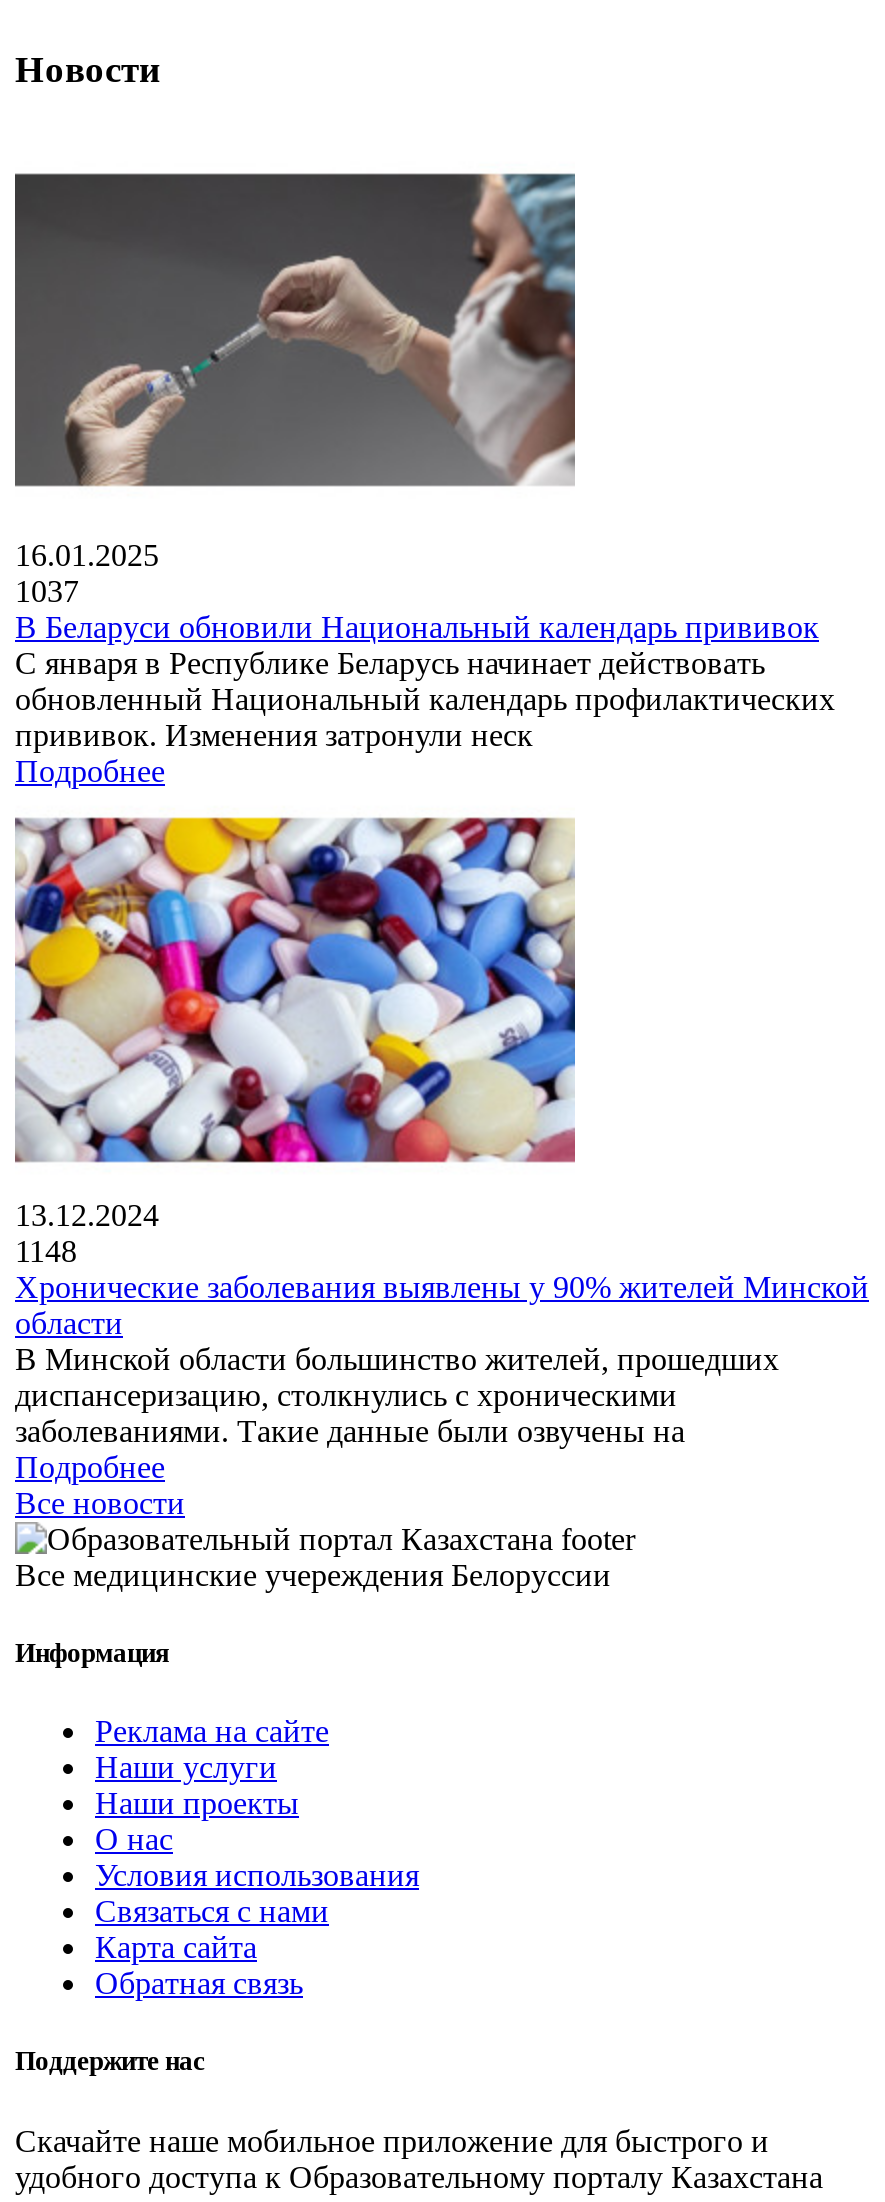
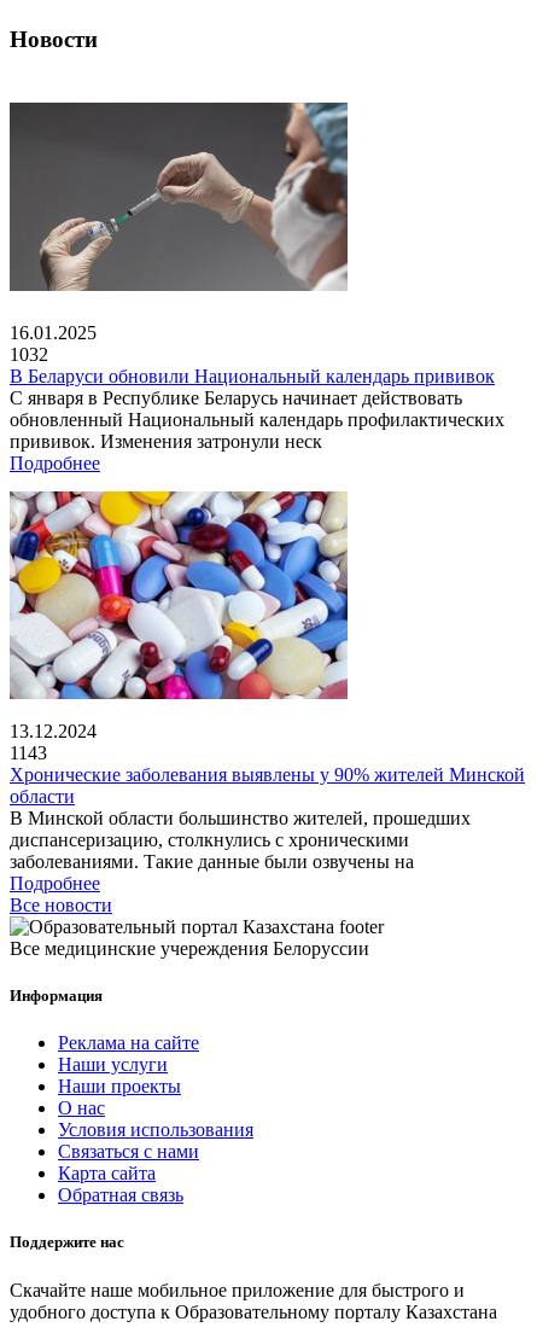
- 1037
+ 1032

- 1148
+ 1143
